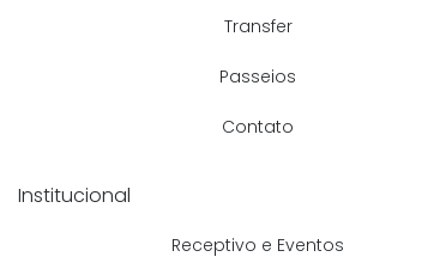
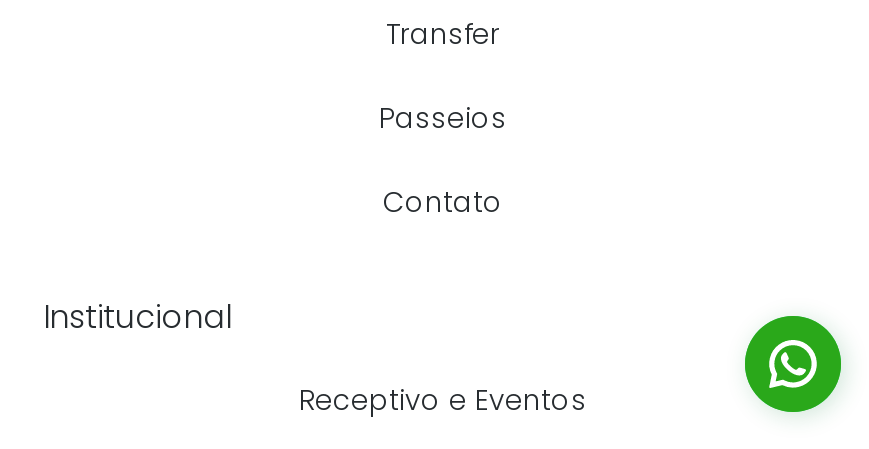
+ [image]
